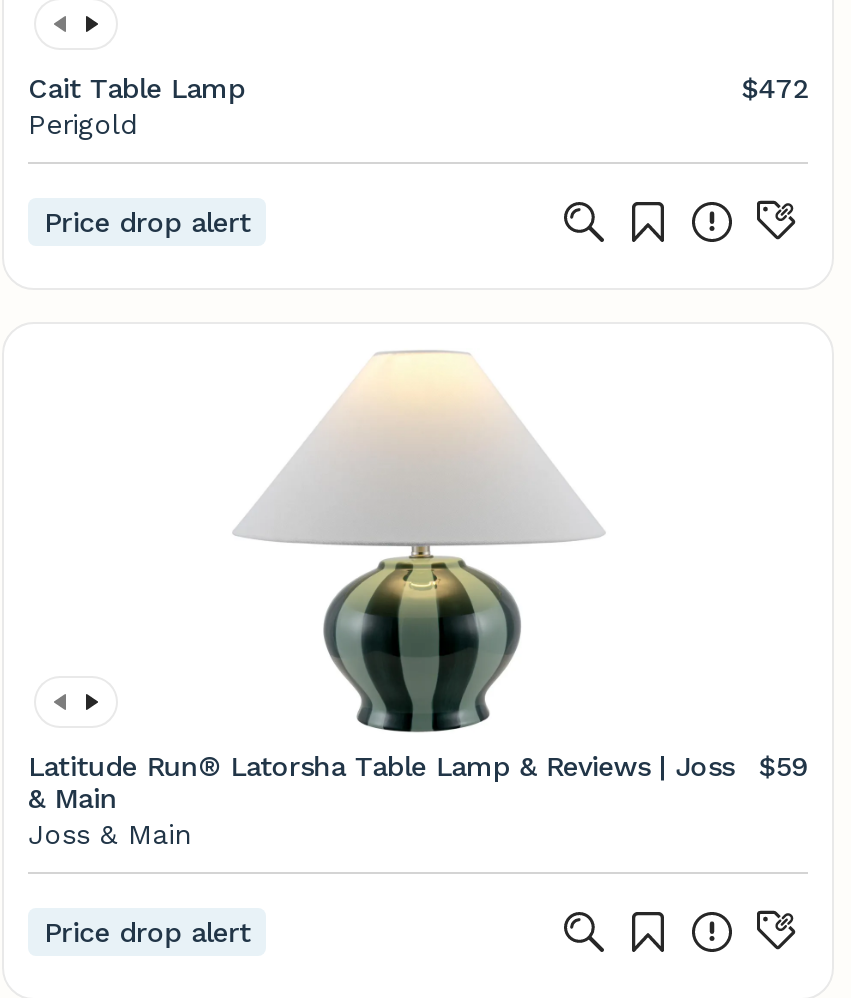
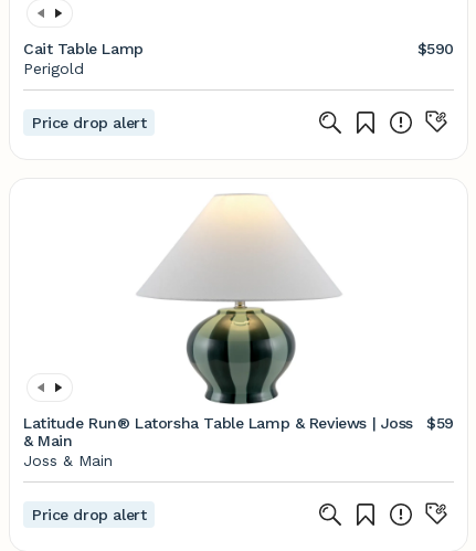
- $472
+ $590
